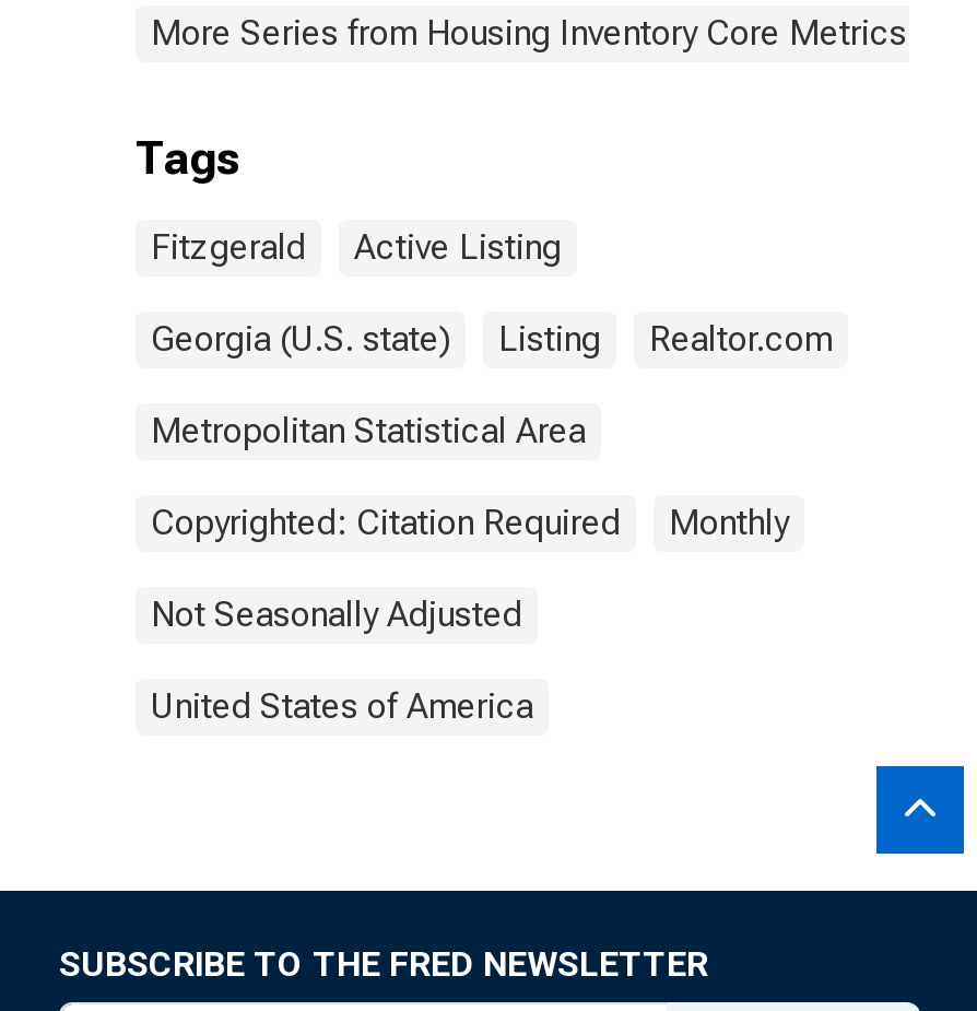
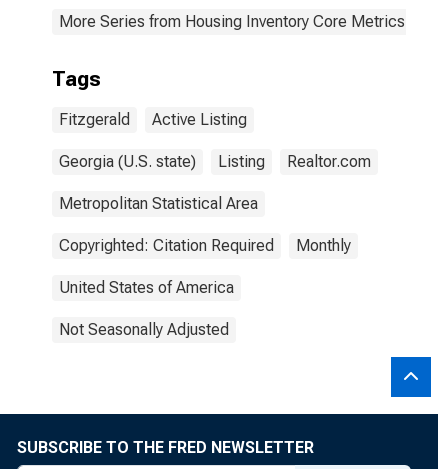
moved down: Not Seasonally Adjusted

moved up: United States of America
